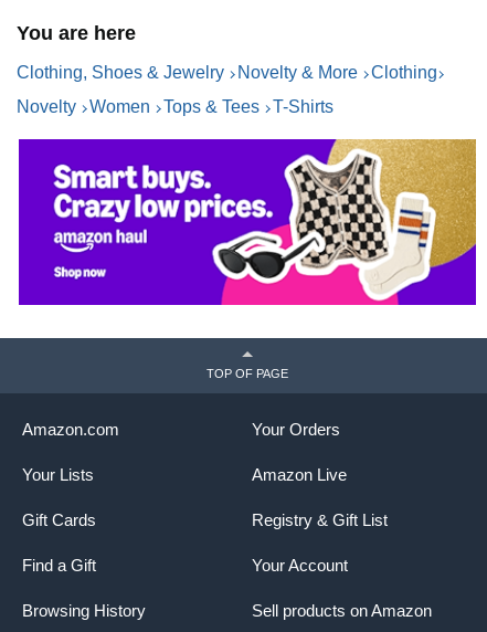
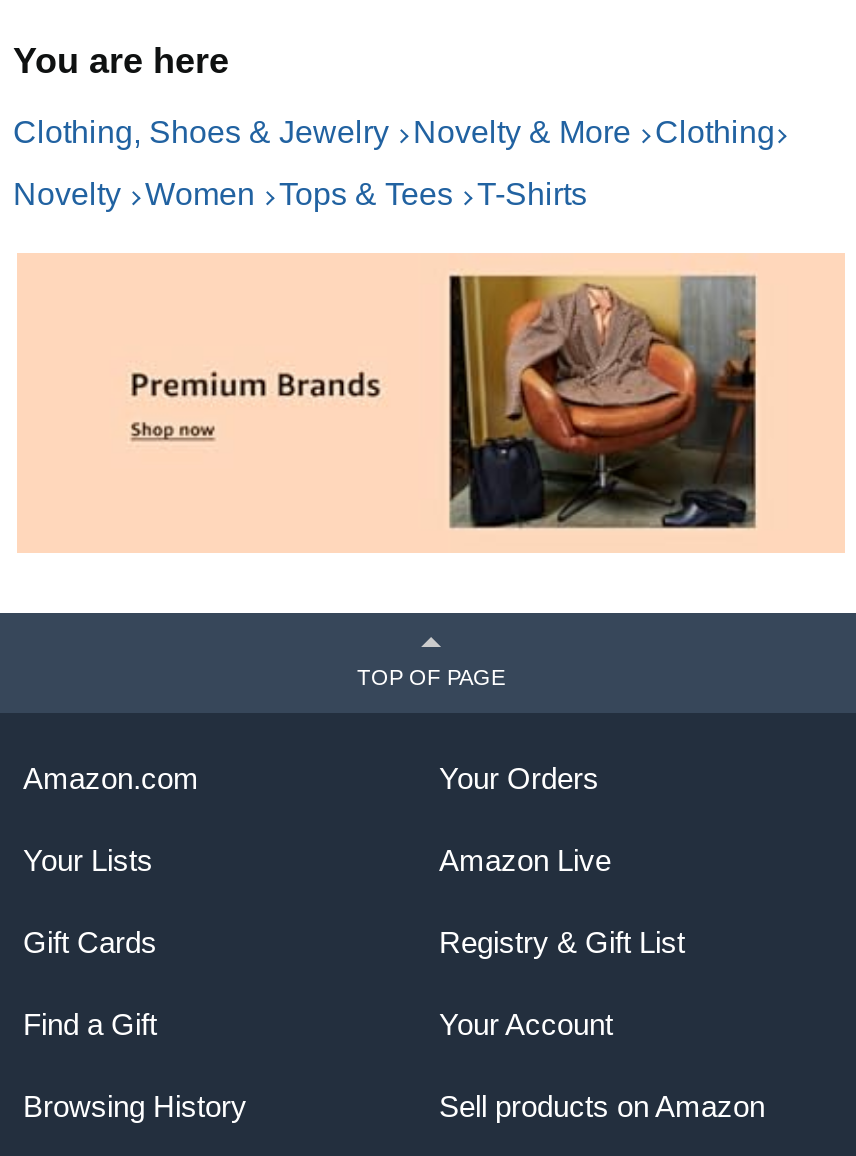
- [image]
+ [image]
